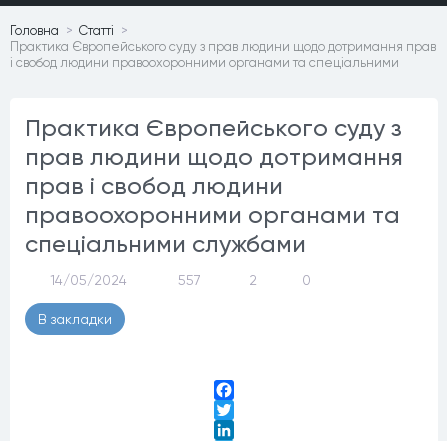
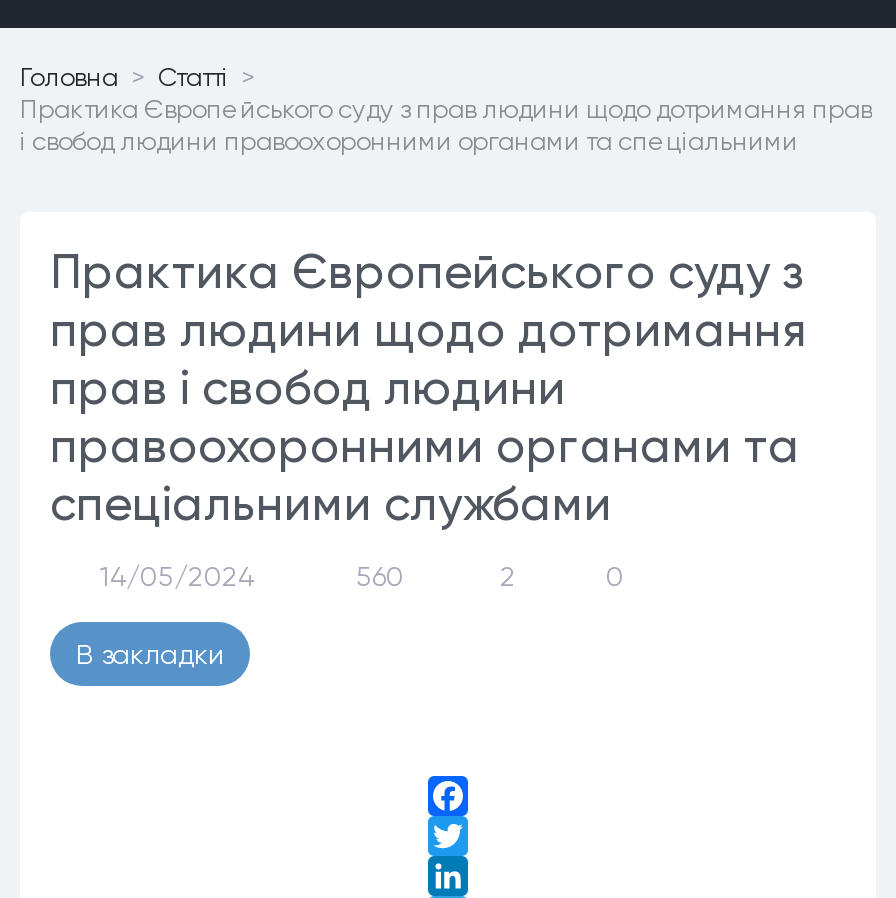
- 557
+ 560
